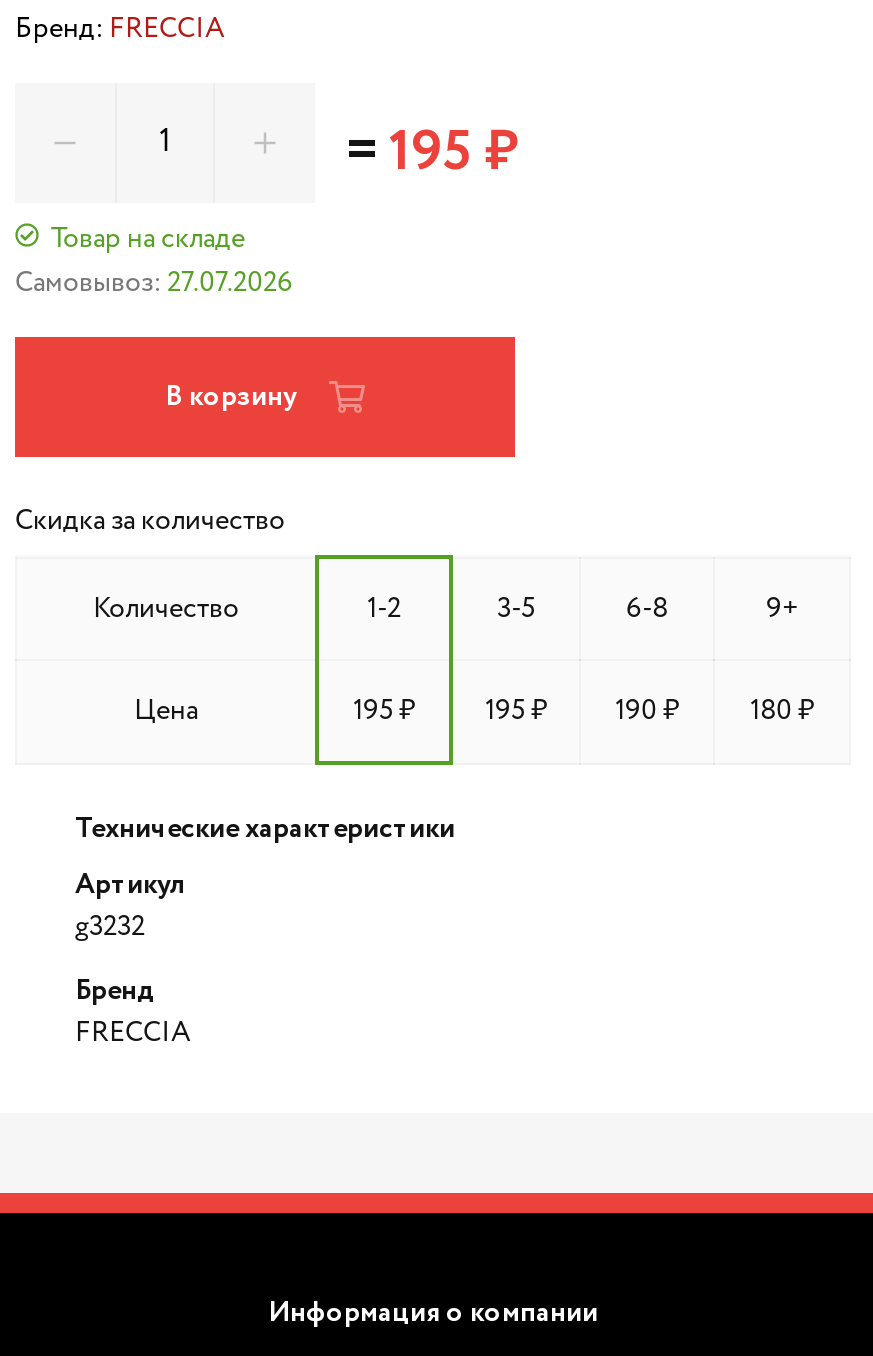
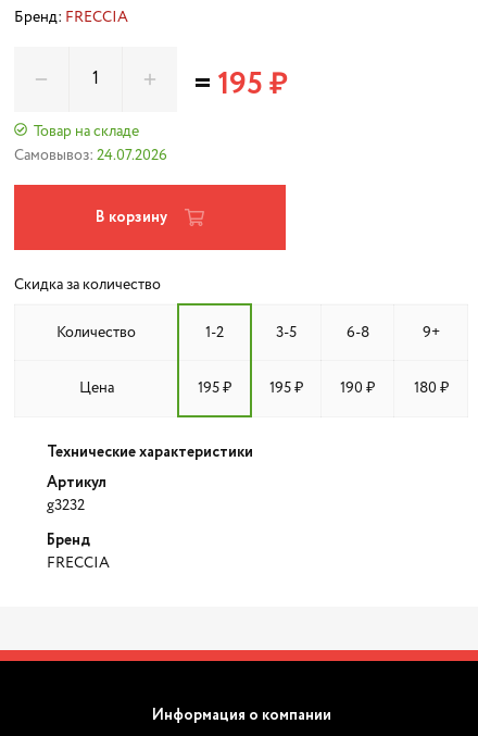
- Самовывоз: 27.07.2026
+ Самовывоз: 24.07.2026
